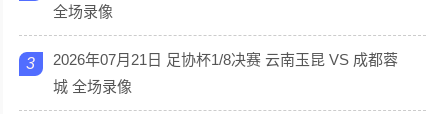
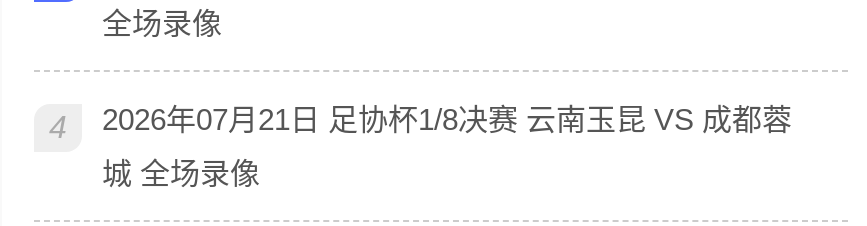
- 3 2026年07月21日 足协杯1/8决赛 云南玉昆 VS 成都蓉
+ 4 2026年07月21日 足协杯1/8决赛 云南玉昆 VS 成都蓉
